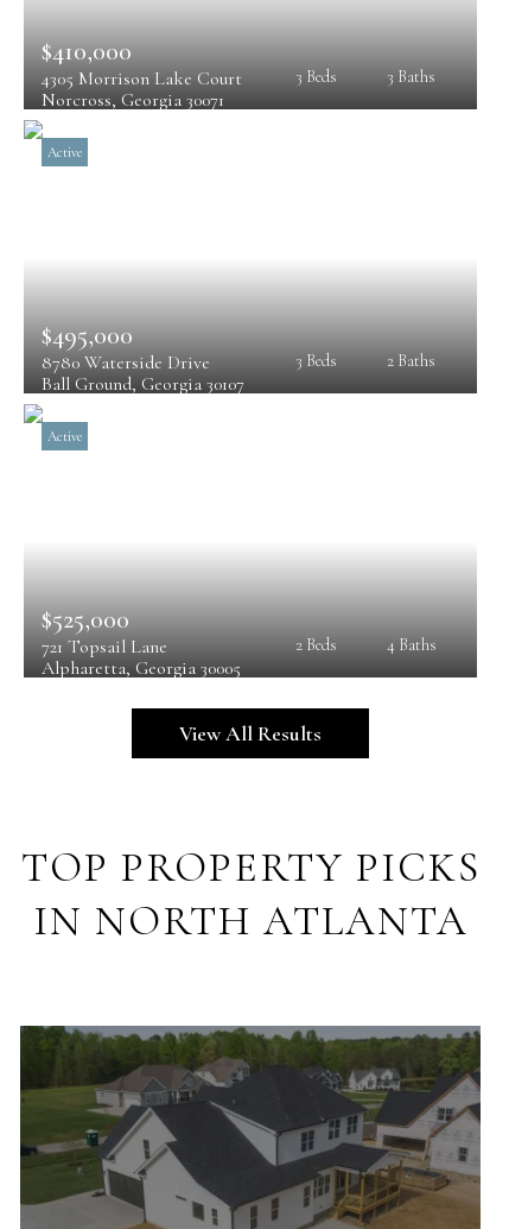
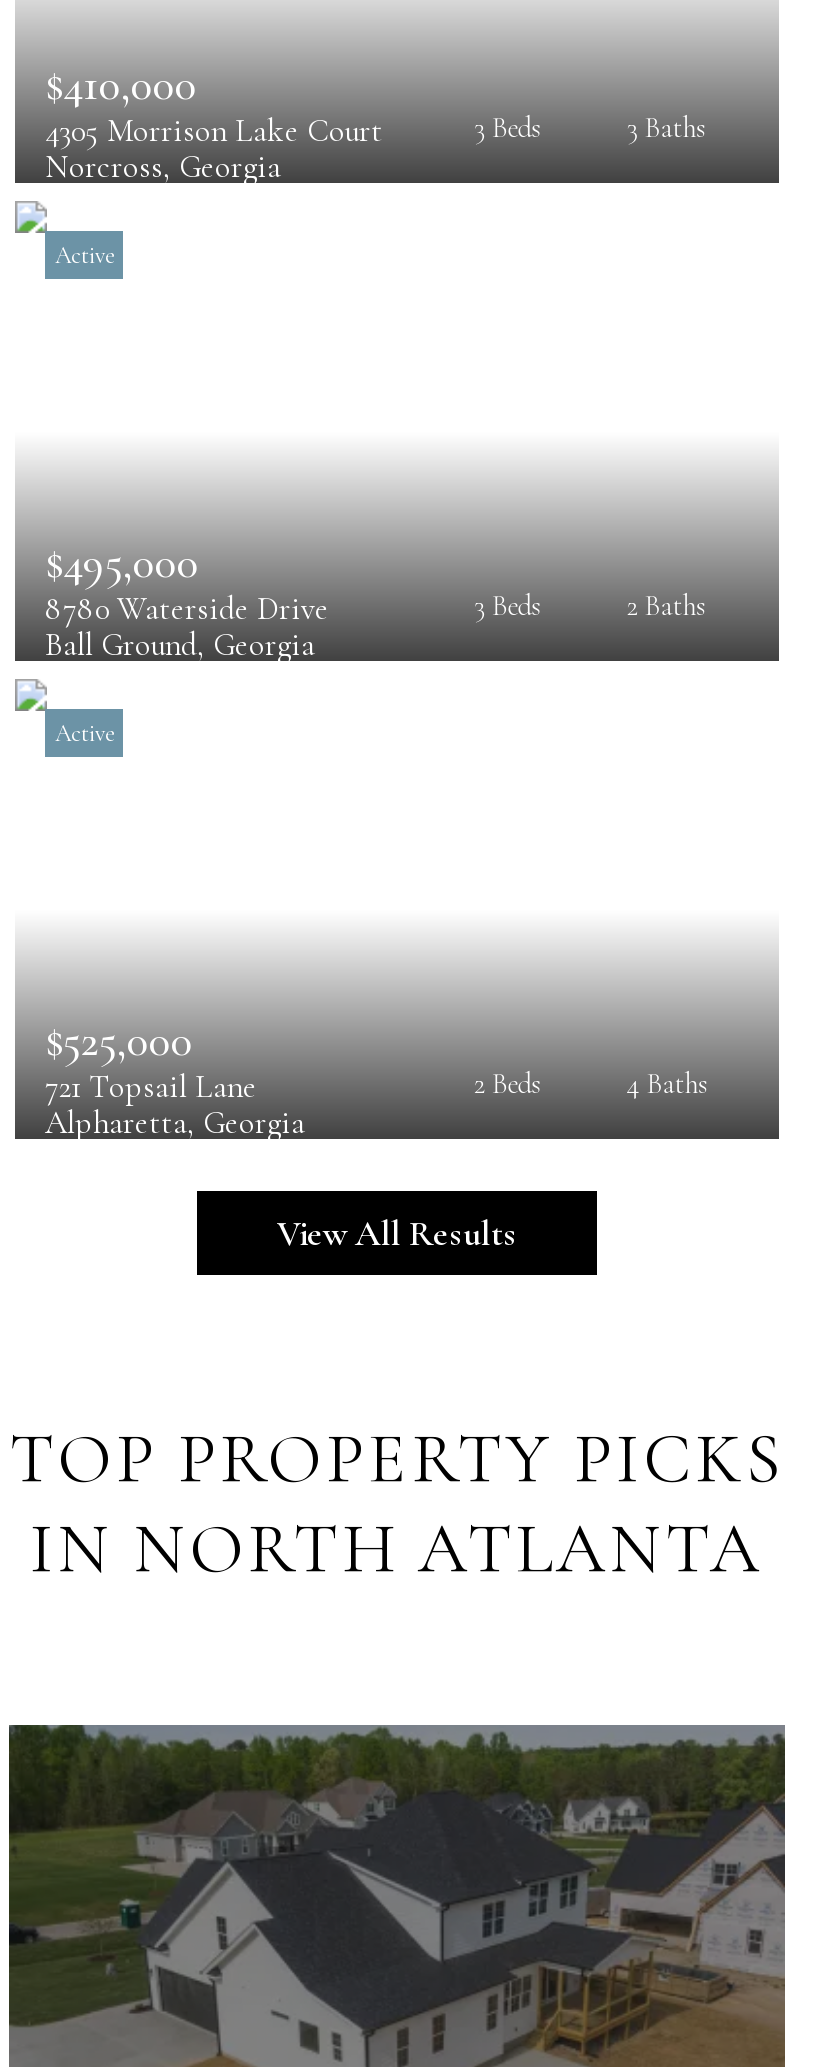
- Norcross, Georgia 30071
+ Norcross, Georgia

- Ball Ground, Georgia 30107
+ Ball Ground, Georgia

- Alpharetta, Georgia 30005
+ Alpharetta, Georgia
